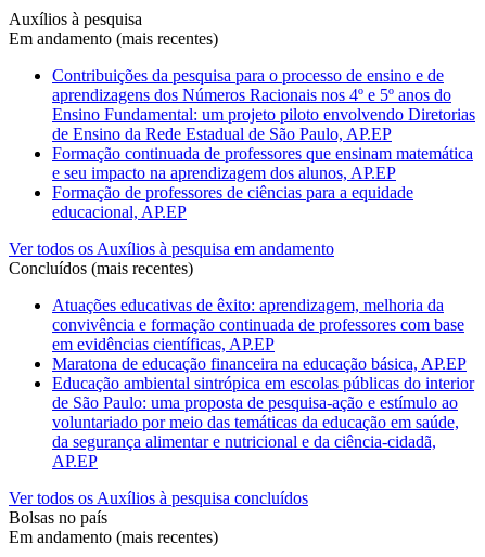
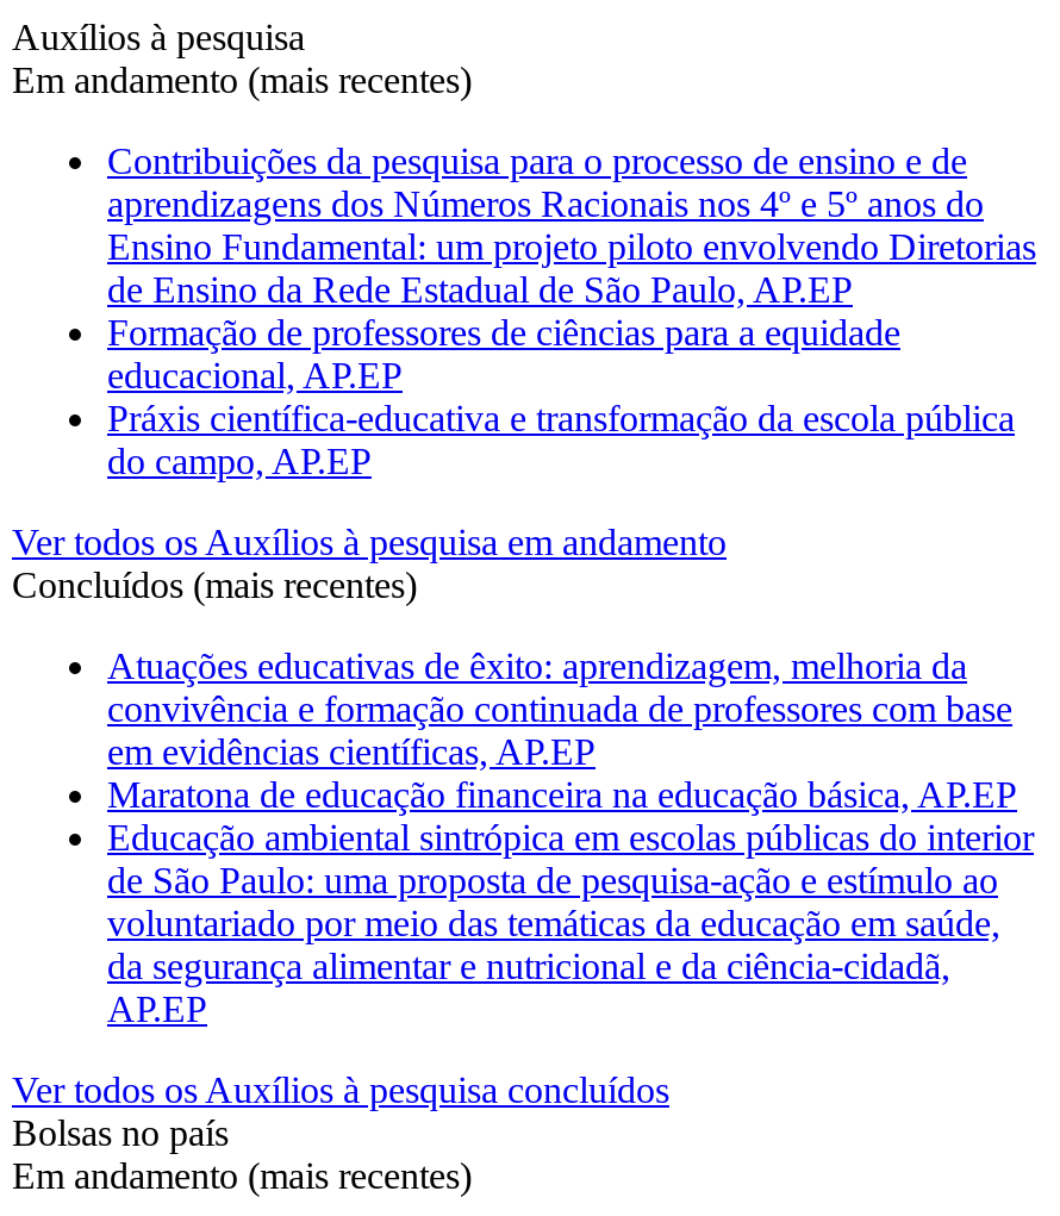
- Formação continuada de professores que ensinam matemática
- e seu impacto na aprendizagem dos alunos, AP.EP

moved up: Formação de professores de ciências para a equidade | educacional, AP.EP

+ Práxis científica-educativa e transformação da escola pública
+ do campo, AP.EP
